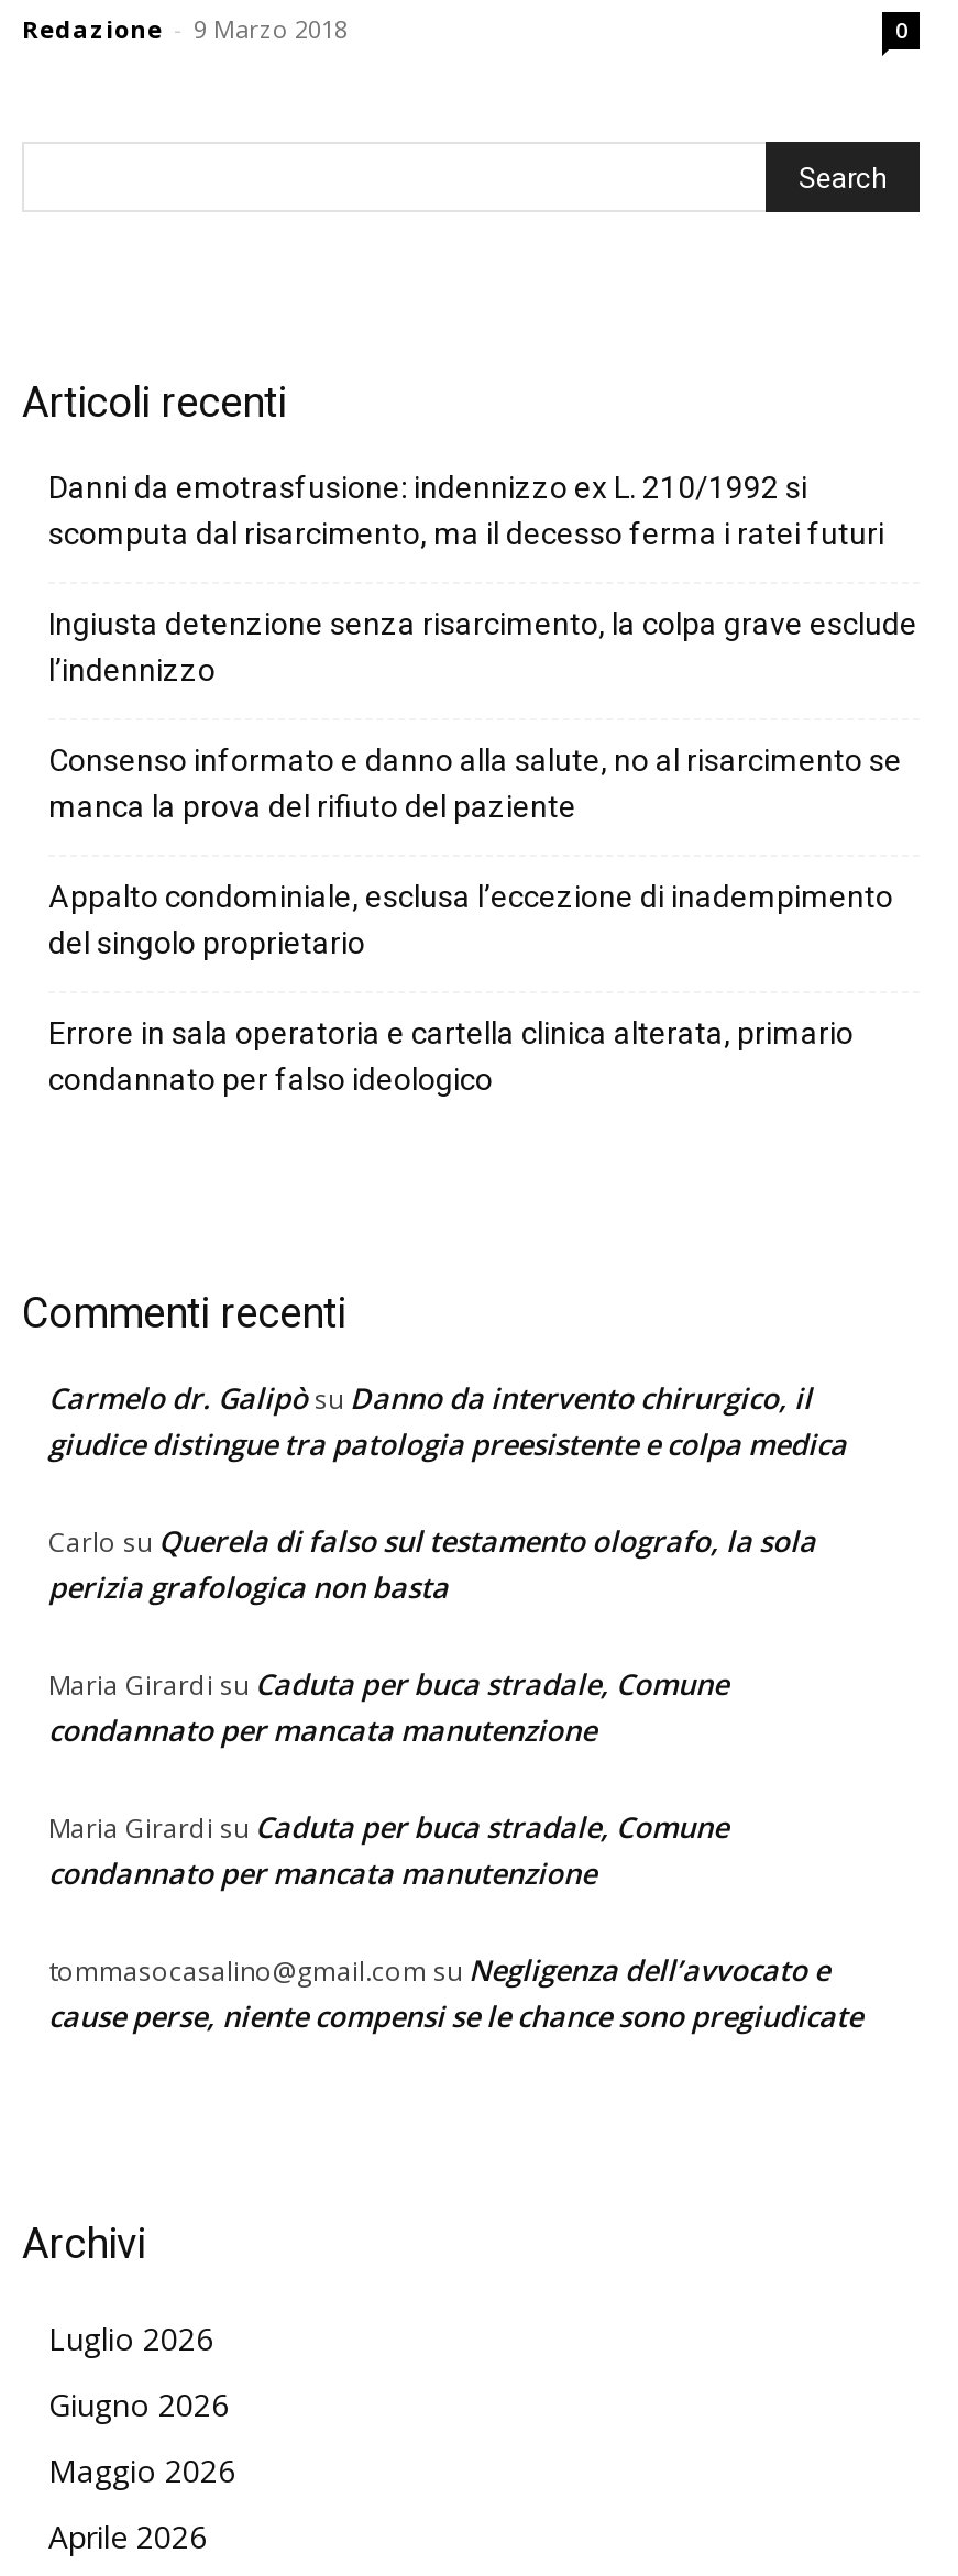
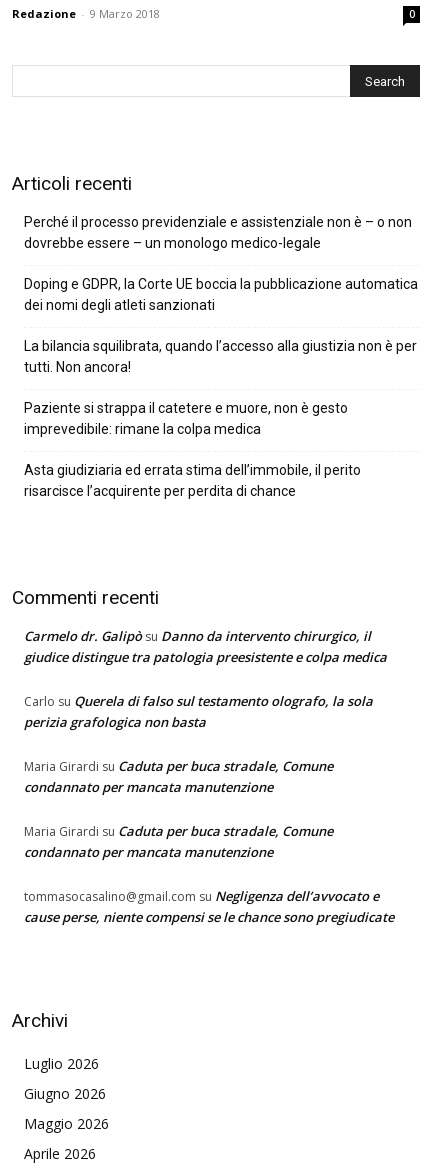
- Danni da emotrasfusione: indennizzo ex L. 210/1992 si
- scomputa dal risarcimento, ma il decesso ferma i ratei futuri
+ Perché il processo previdenziale e assistenziale non è – o non
+ dovrebbe essere – un monologo medico-legale

- Ingiusta detenzione senza risarcimento, la colpa grave esclude
- l’indennizzo
+ Doping e GDPR, la Corte UE boccia la pubblicazione automatica
+ dei nomi degli atleti sanzionati

- Consenso informato e danno alla salute, no al risarcimento se
- manca la prova del rifiuto del paziente
+ La bilancia squilibrata, quando l’accesso alla giustizia non è per
+ tutti. Non ancora!

- Appalto condominiale, esclusa l’eccezione di inadempimento
- del singolo proprietario
+ Paziente si strappa il catetere e muore, non è gesto
+ imprevedibile: rimane la colpa medica

- Errore in sala operatoria e cartella clinica alterata, primario
- condannato per falso ideologico
+ Asta giudiziaria ed errata stima dell’immobile, il perito
+ risarcisce l’acquirente per perdita di chance
